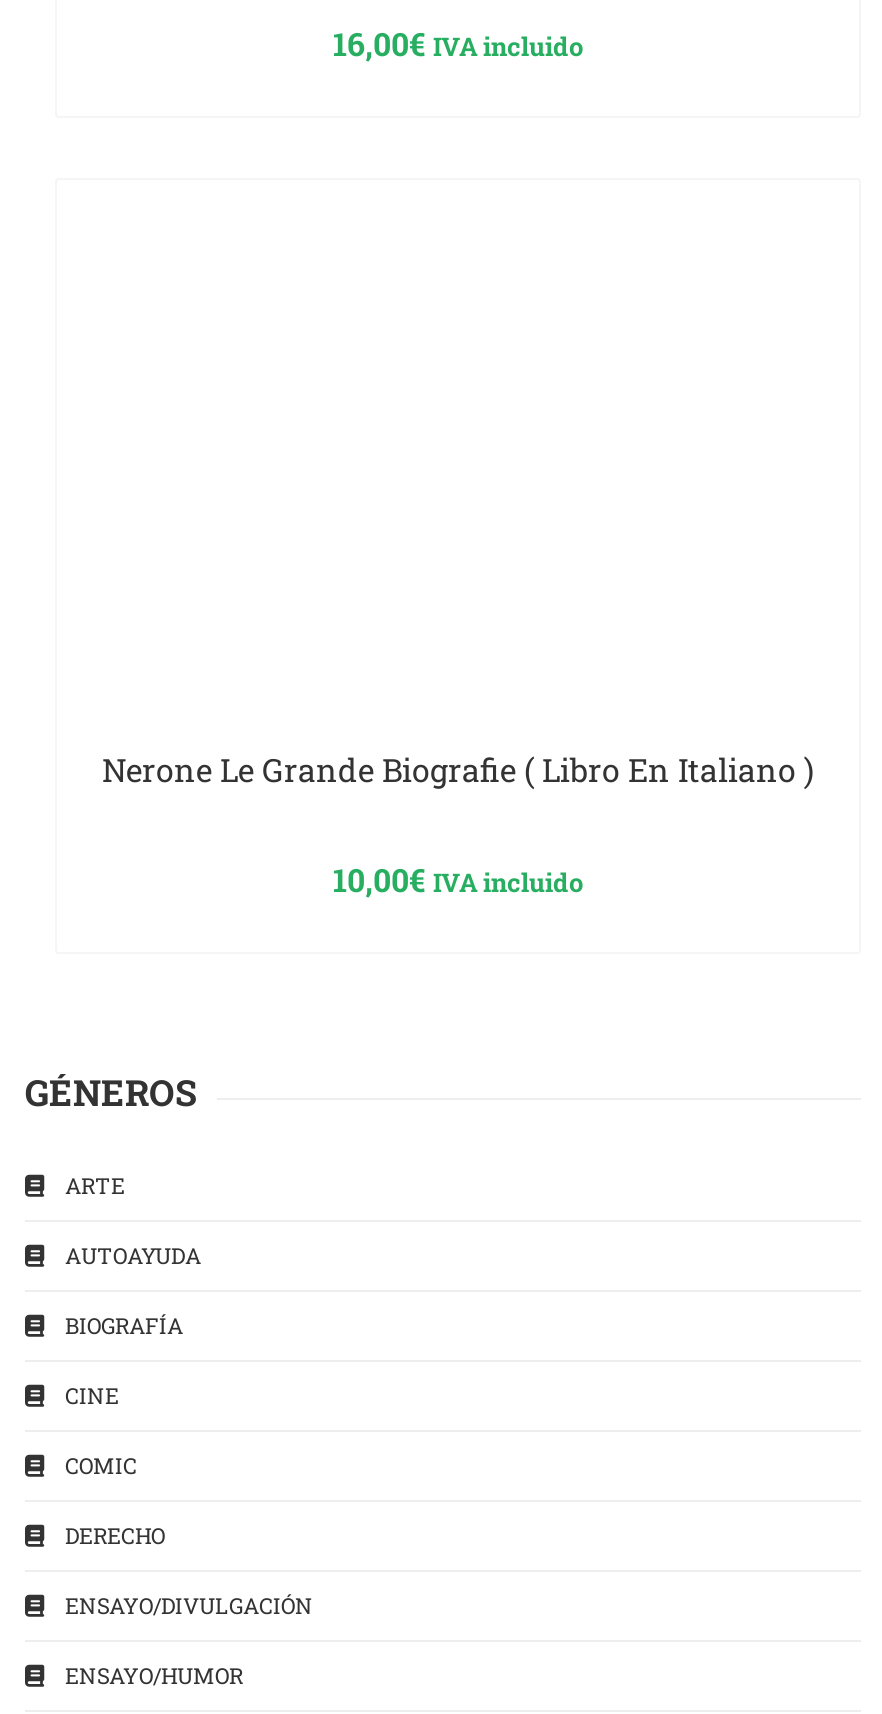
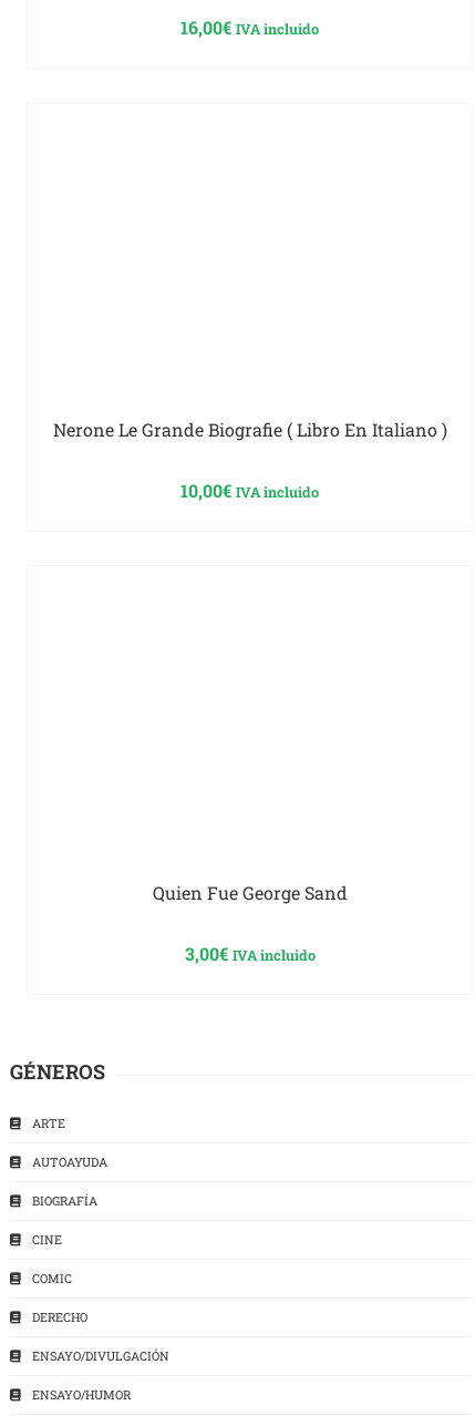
+ Quien Fue George Sand
+ 3,00€ IVA incluido
